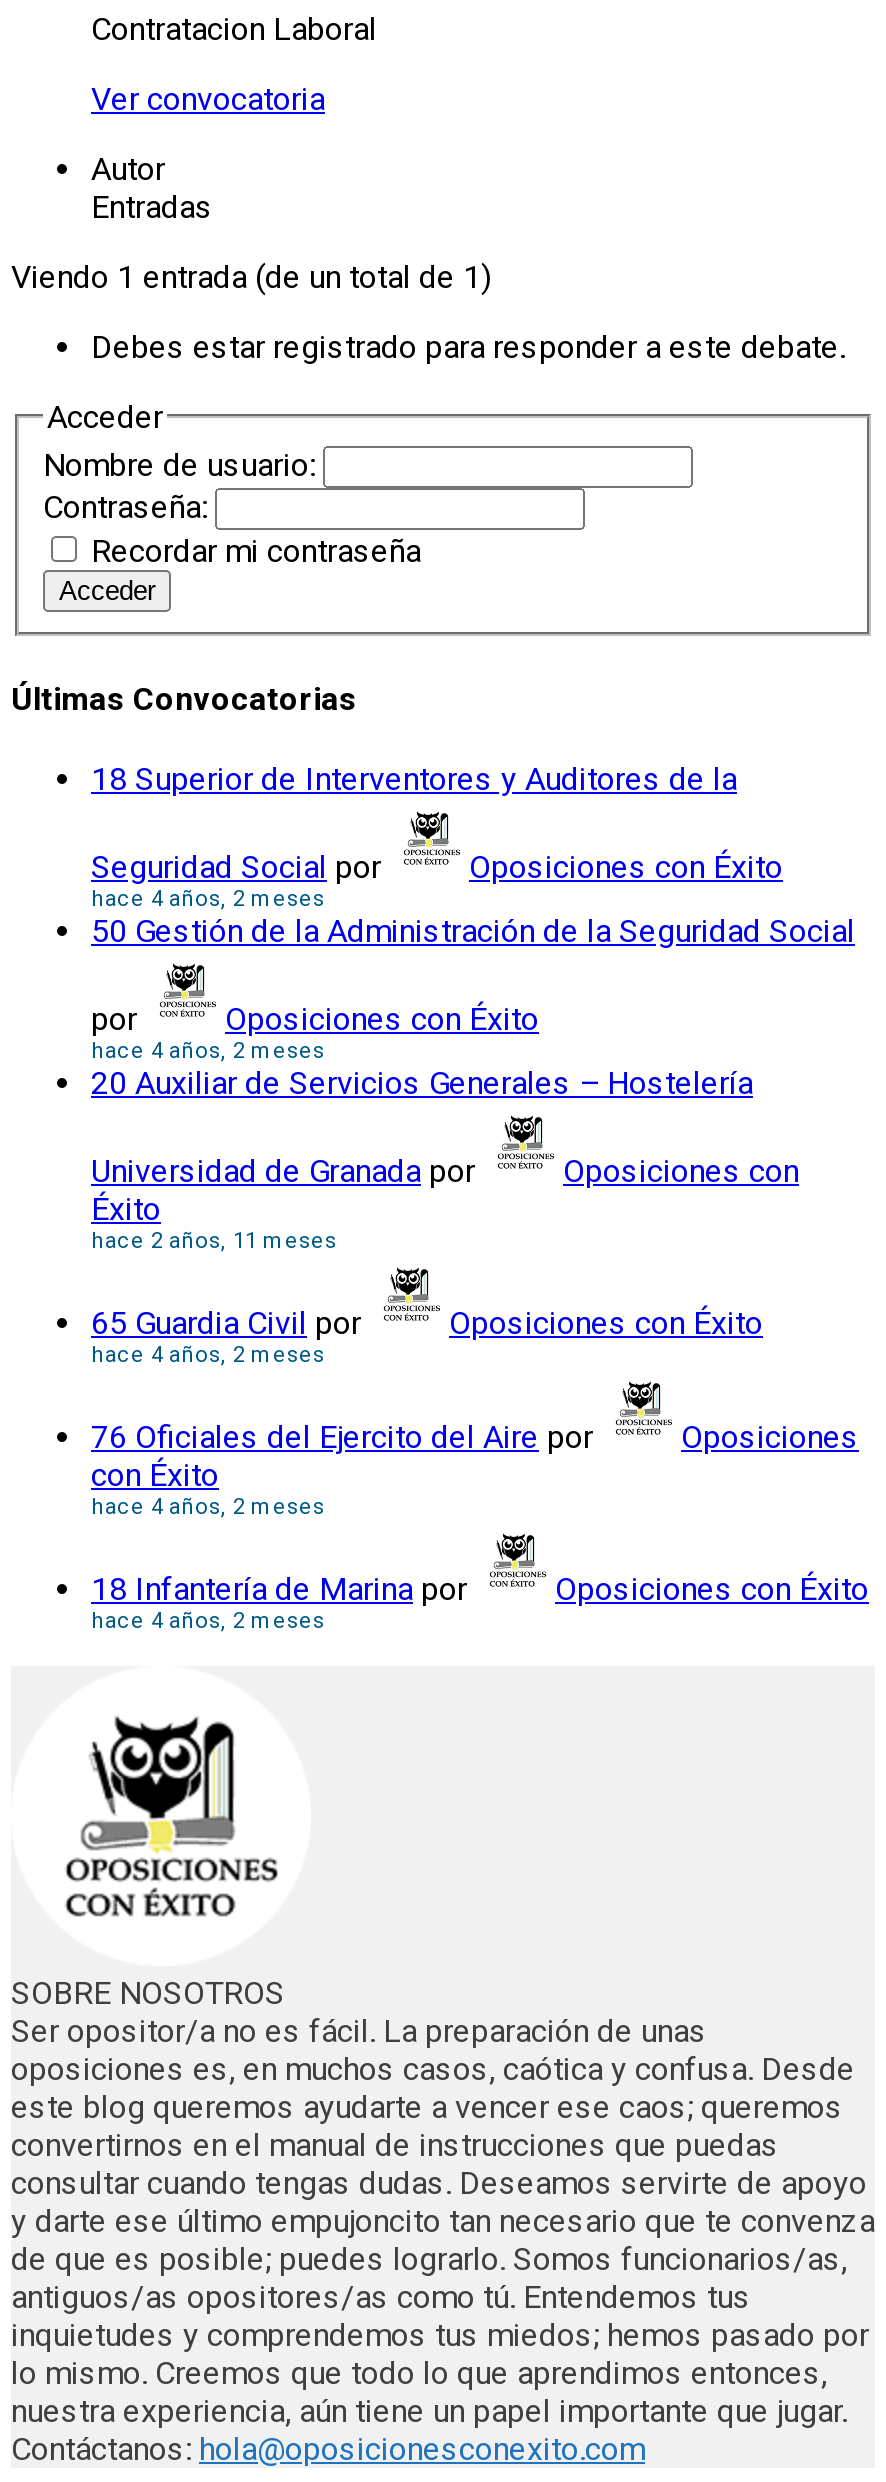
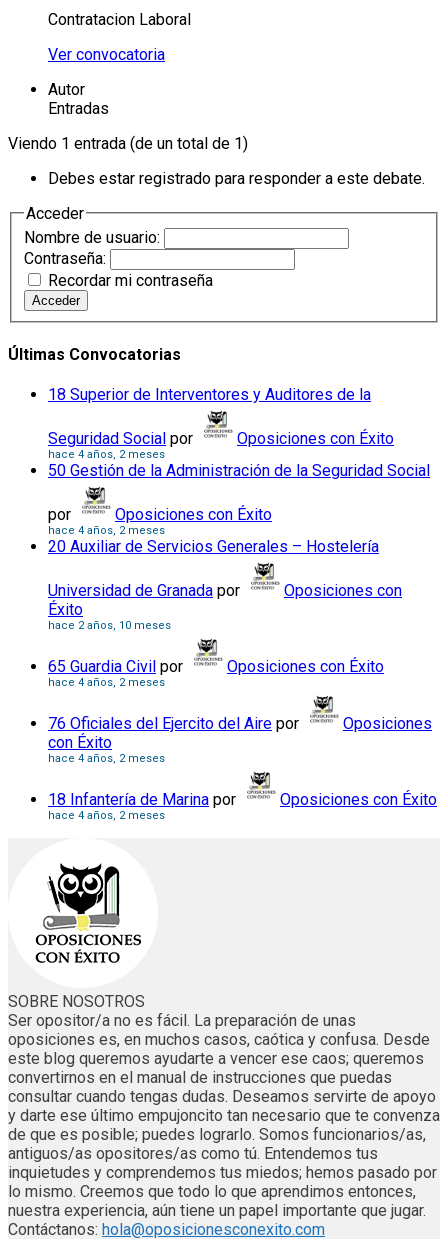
- hace 2 años, 11 meses
+ hace 2 años, 10 meses
